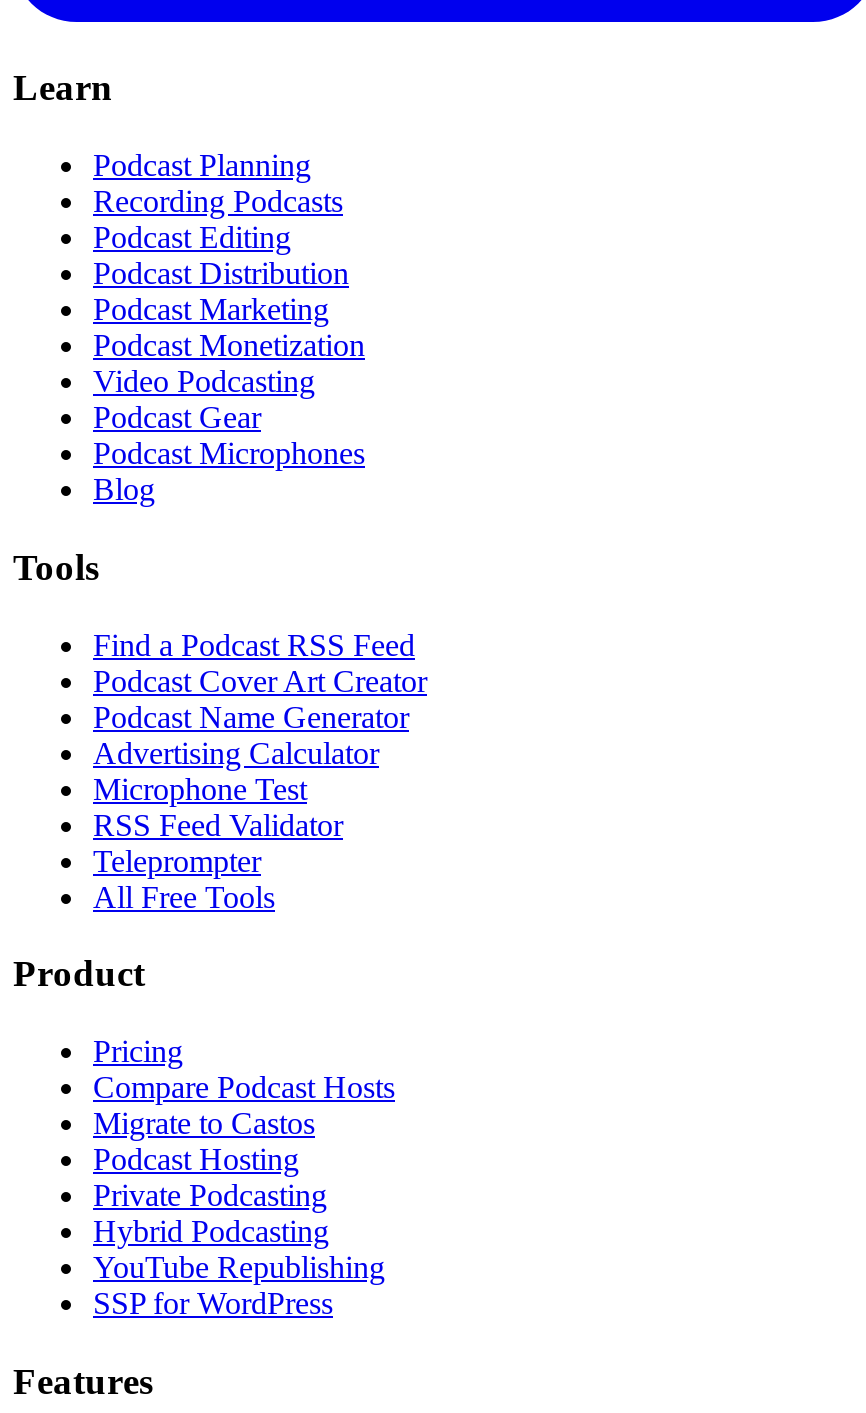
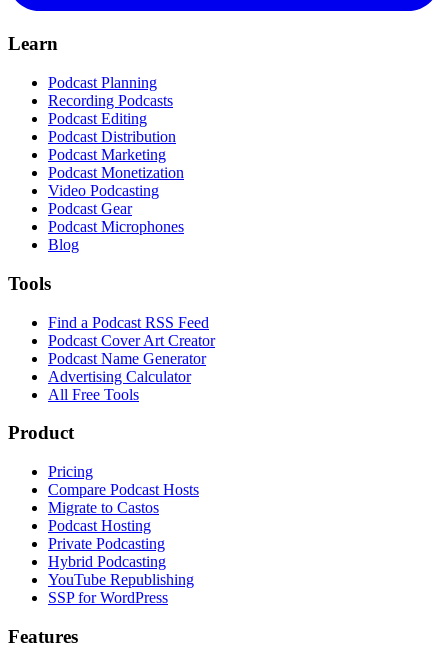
- Microphone Test
- RSS Feed Validator
- Teleprompter
